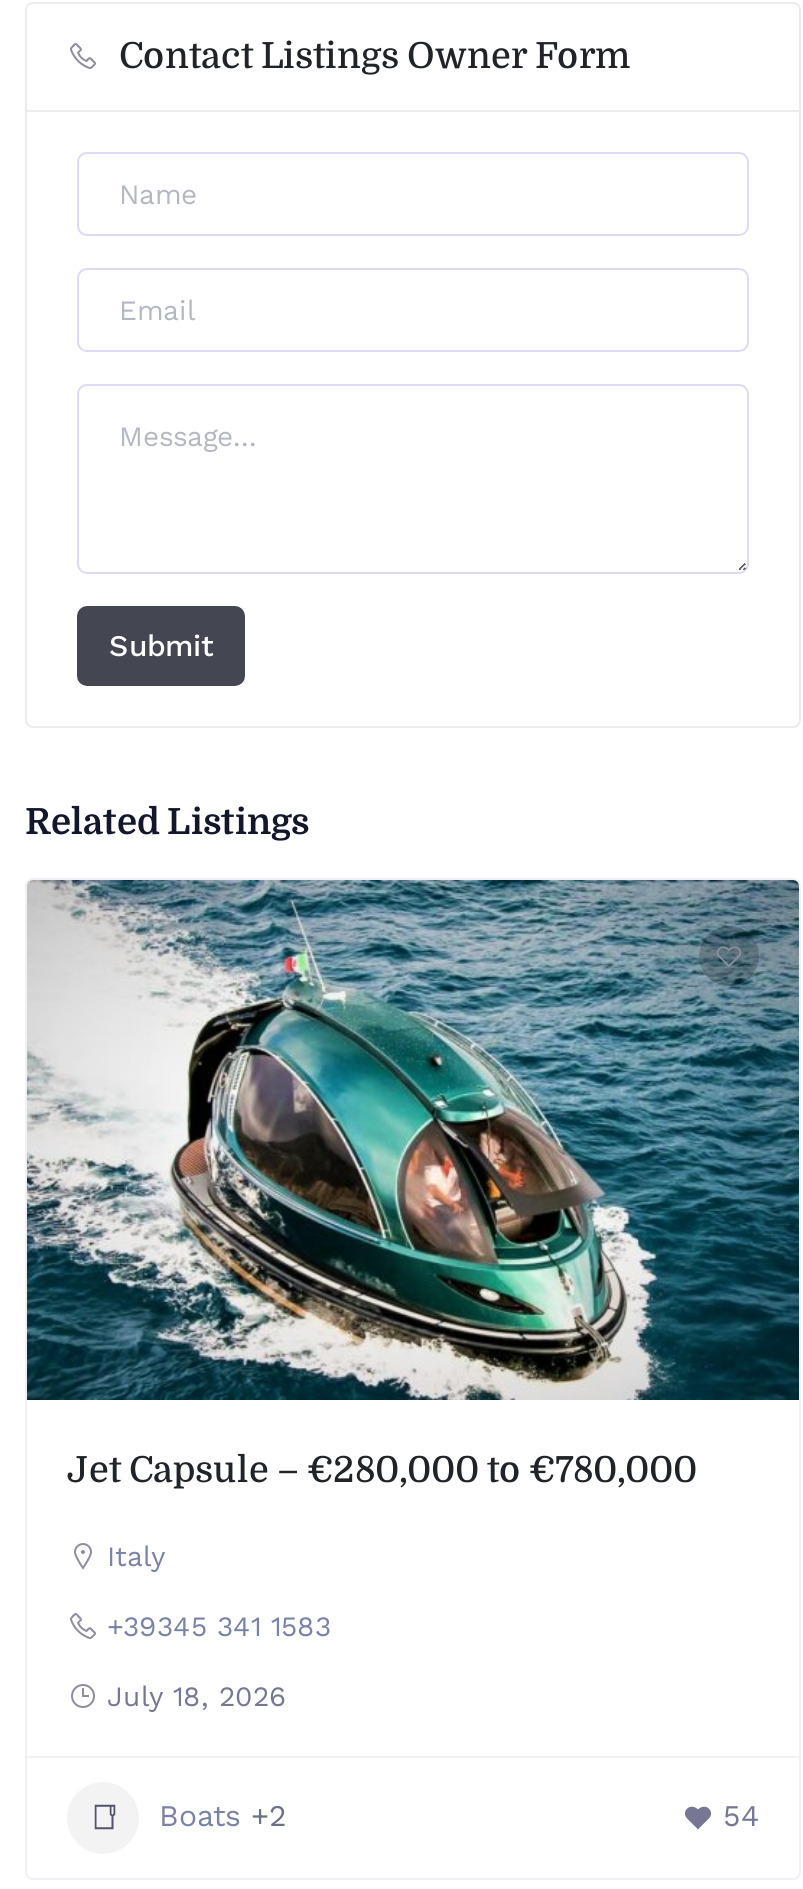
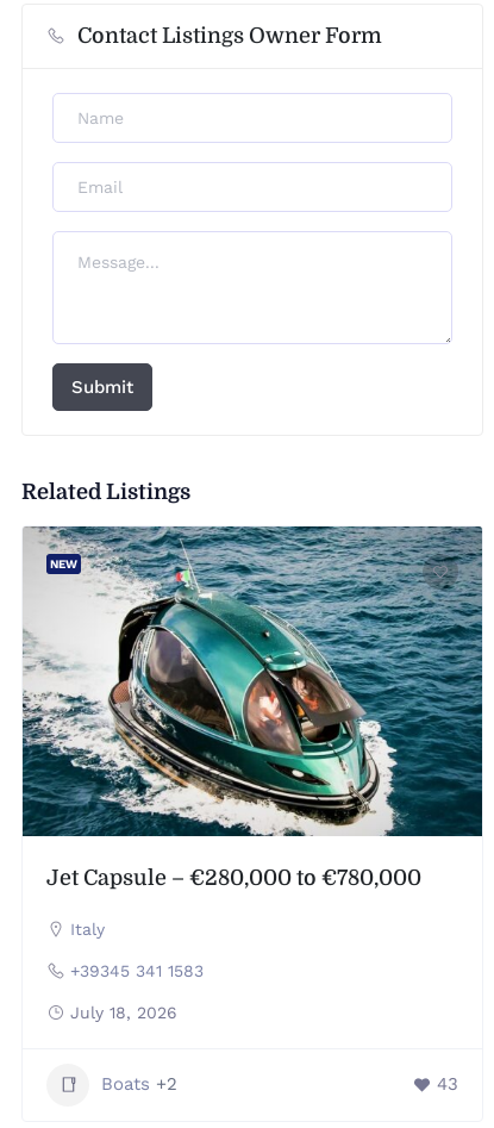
+ NEW

- 54
+ 43
